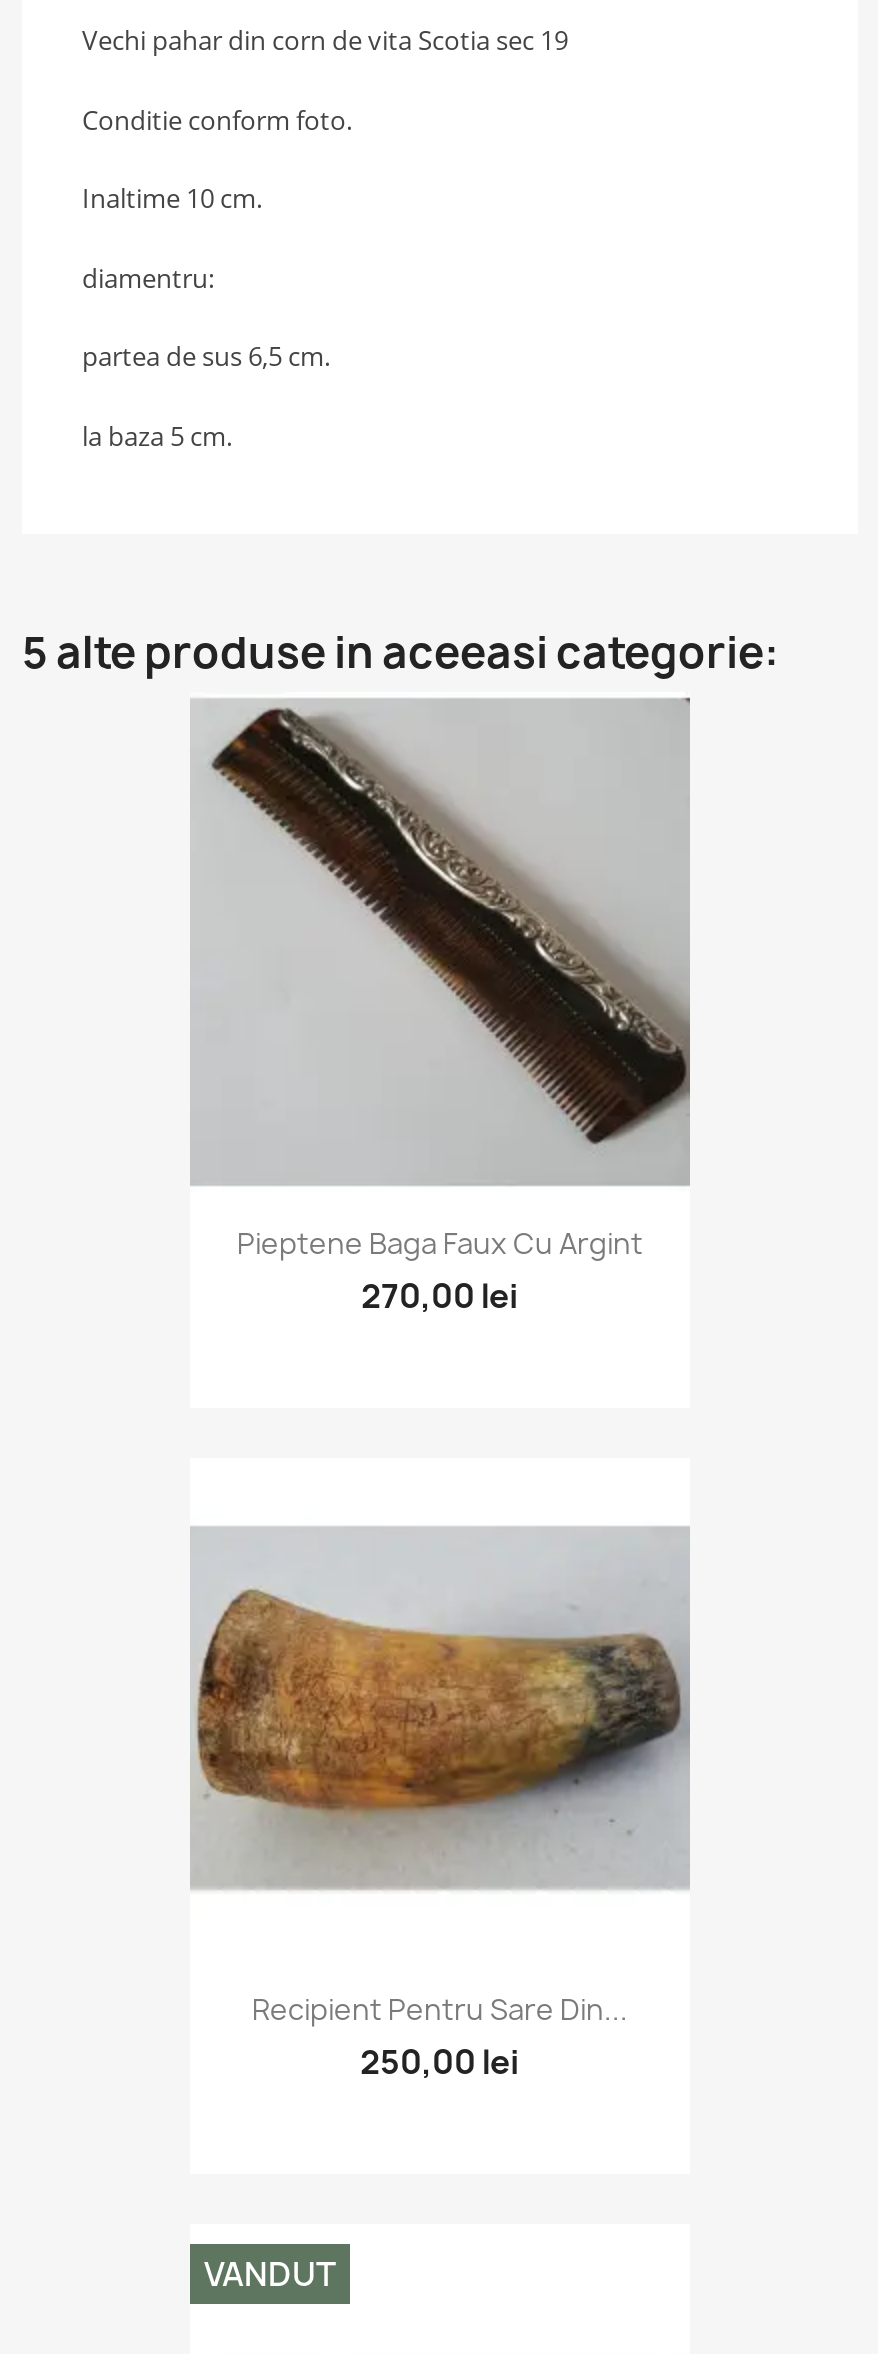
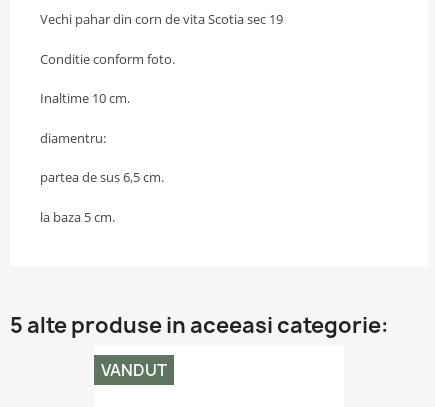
- [image]
- Pieptene Baga Faux Cu Argint
- 270,00 lei

- [image]

- Recipient Pentru Sare Din...
- 250,00 lei
